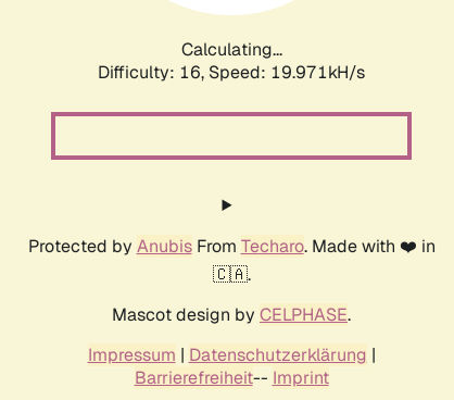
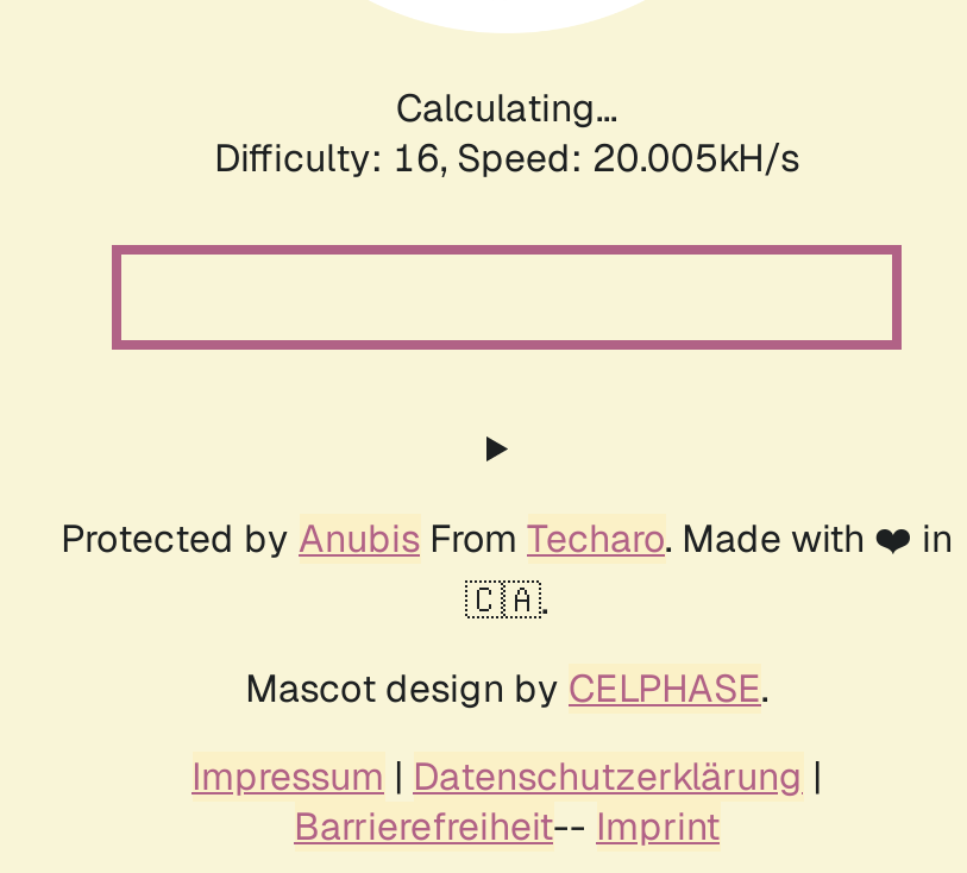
- Difficulty: 16, Speed: 19.971kH/s
+ Difficulty: 16, Speed: 20.005kH/s
